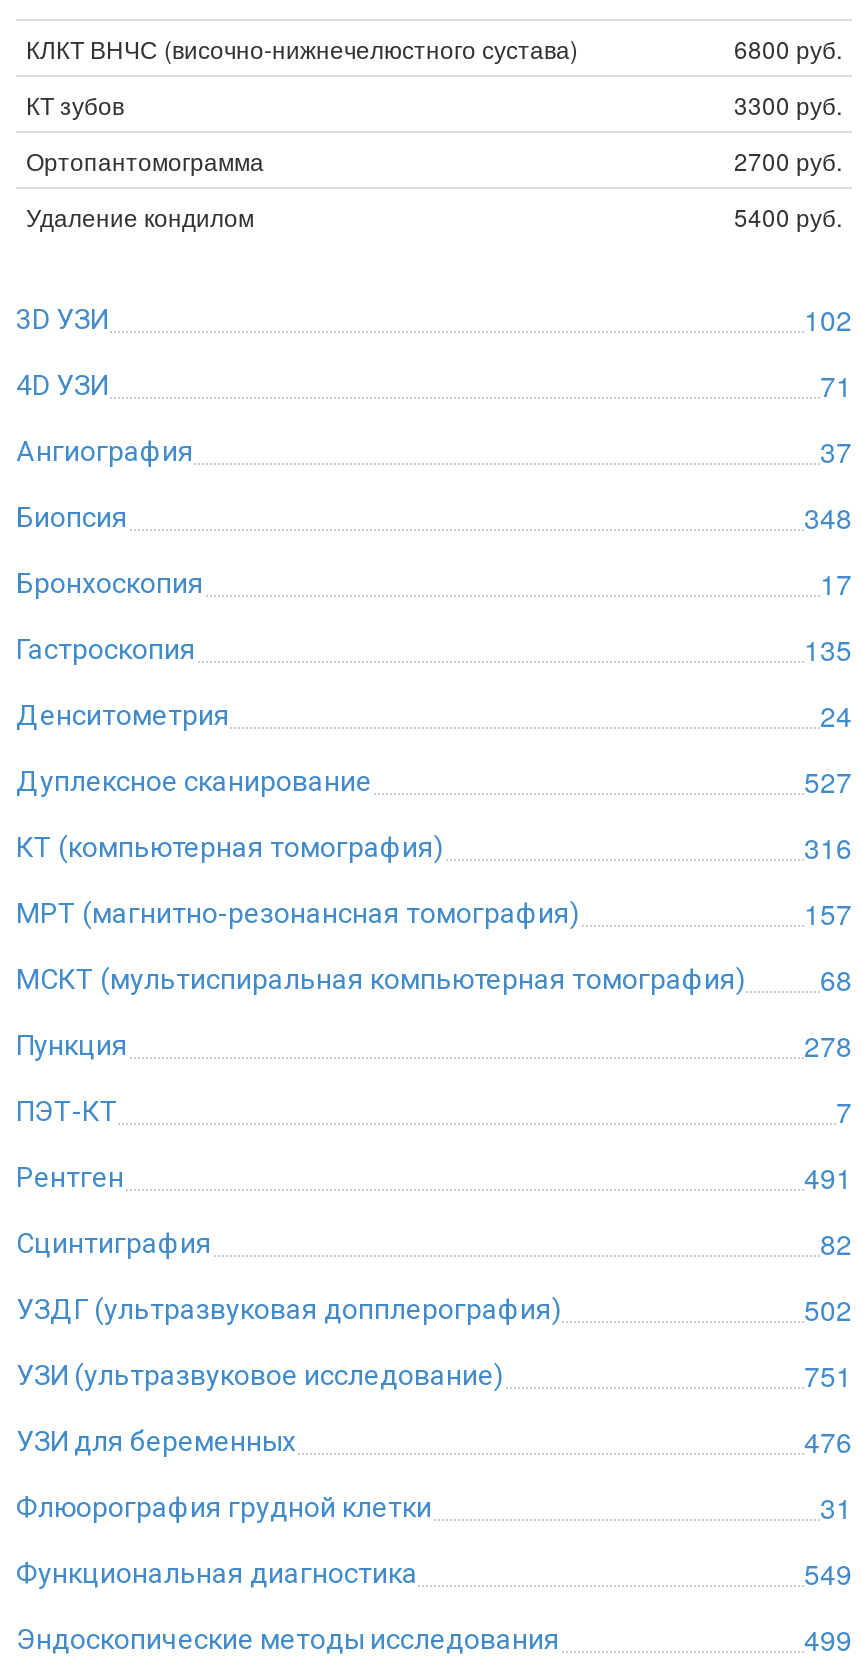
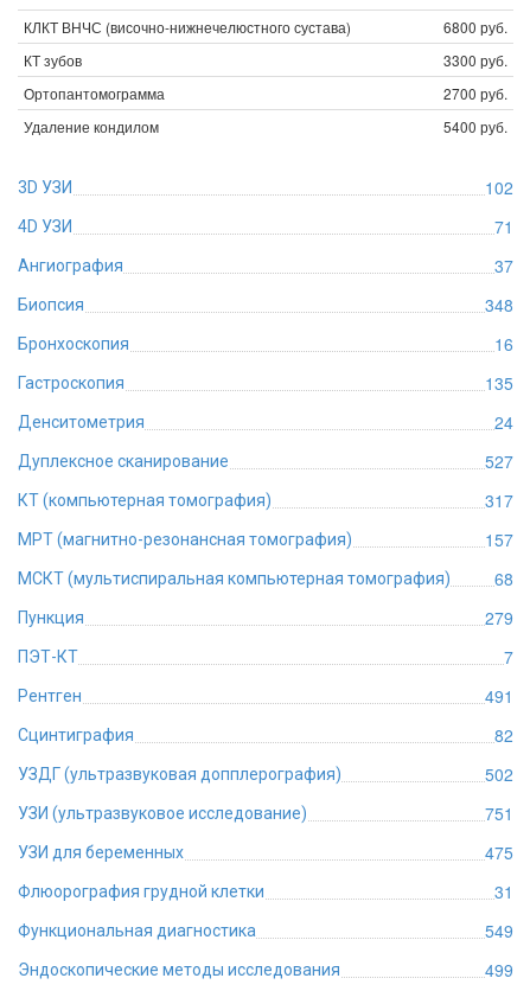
- 17
+ 16

- 316
+ 317

- 278
+ 279

- 476
+ 475
